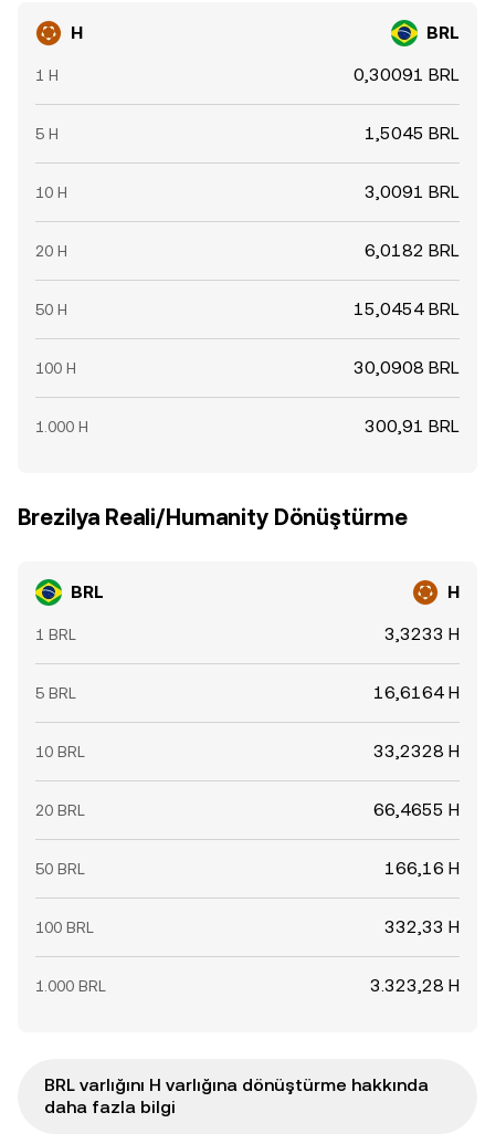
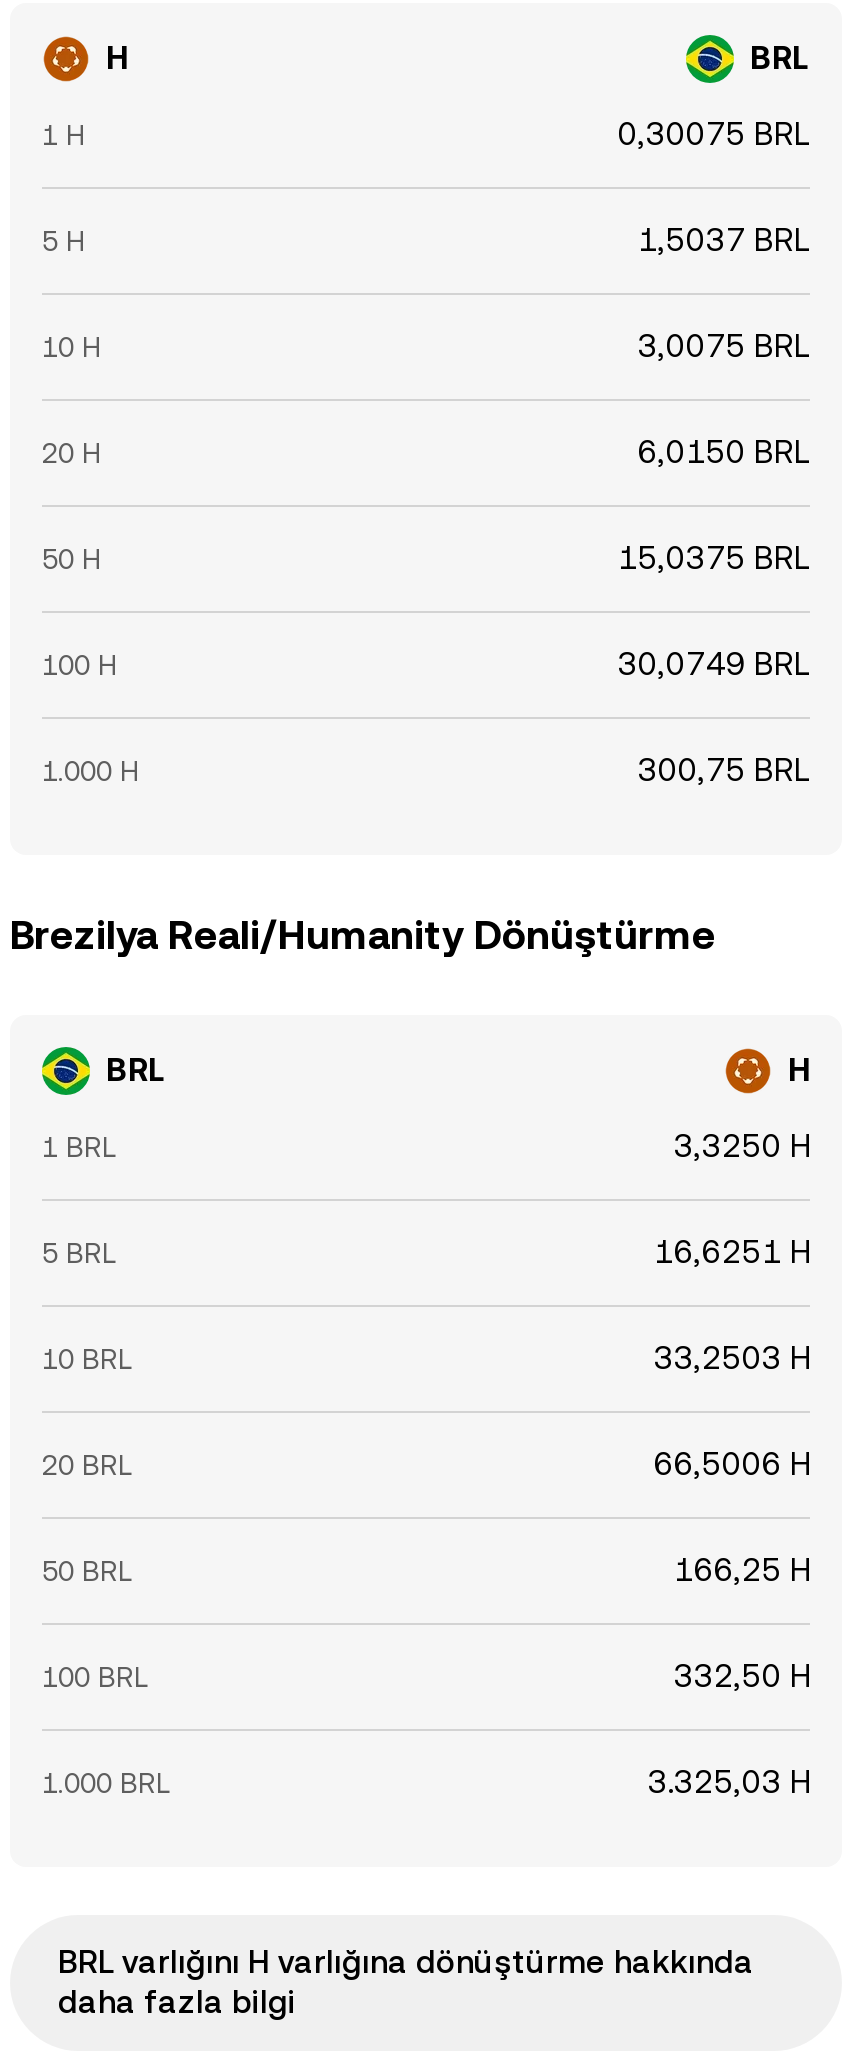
- 0,30091 BRL
+ 0,30075 BRL

- 1,5045 BRL
+ 1,5037 BRL

- 3,0091 BRL
+ 3,0075 BRL

- 6,0182 BRL
+ 6,0150 BRL

- 15,0454 BRL
+ 15,0375 BRL

- 30,0908 BRL
+ 30,0749 BRL

- 300,91 BRL
+ 300,75 BRL

- 3,3233 H
+ 3,3250 H

- 16,6164 H
+ 16,6251 H

- 33,2328 H
+ 33,2503 H

- 66,4655 H
+ 66,5006 H

- 166,16 H
+ 166,25 H

- 332,33 H
+ 332,50 H

- 3.323,28 H
+ 3.325,03 H
